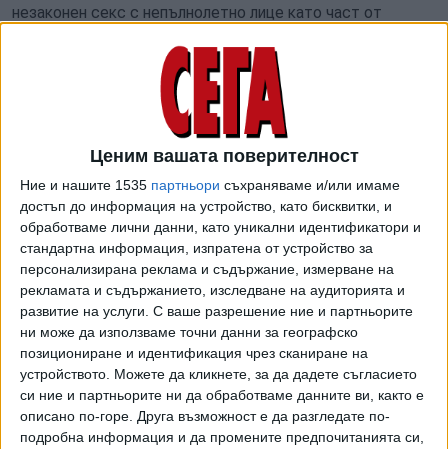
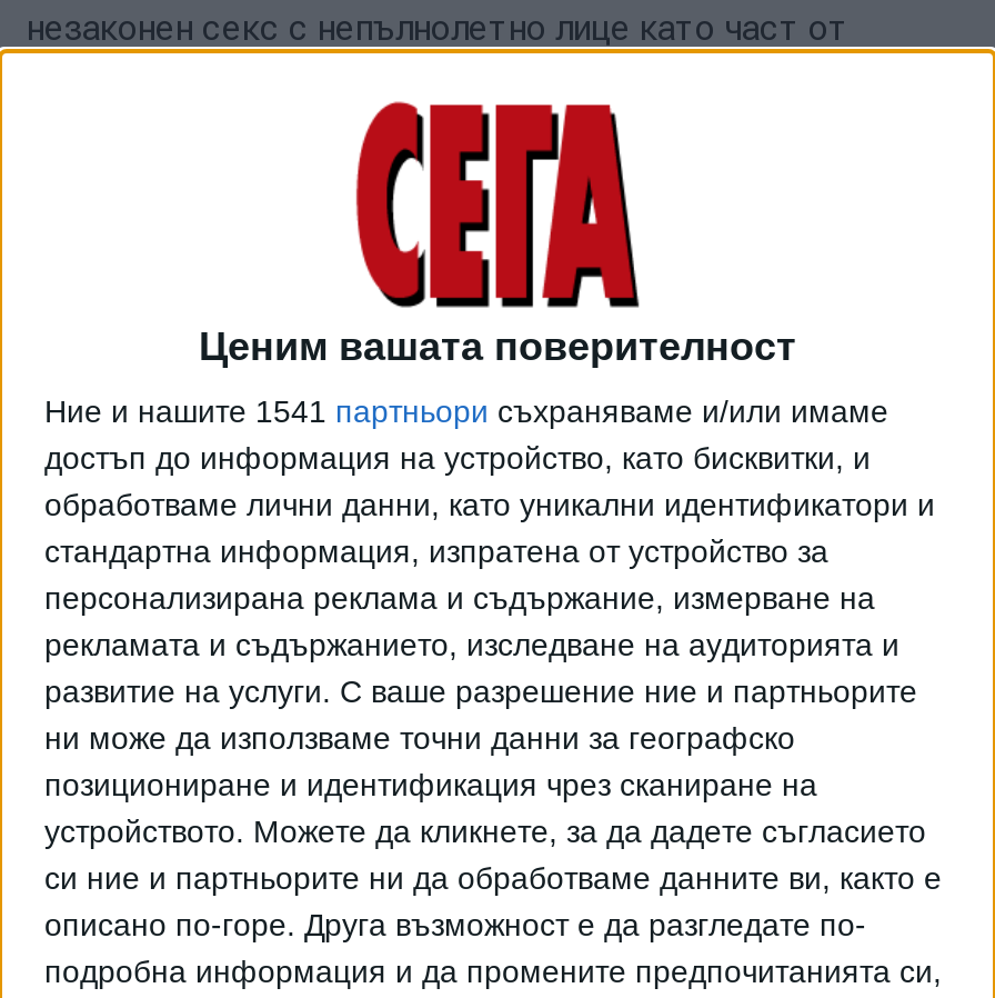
- Ние и нашите 1535 партньори съхраняваме и/или имаме
+ Ние и нашите 1541 партньори съхраняваме и/или имаме
